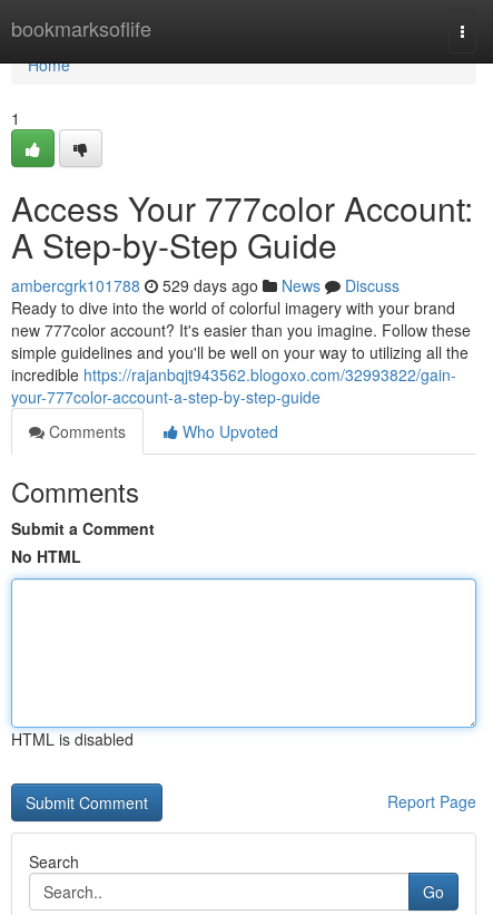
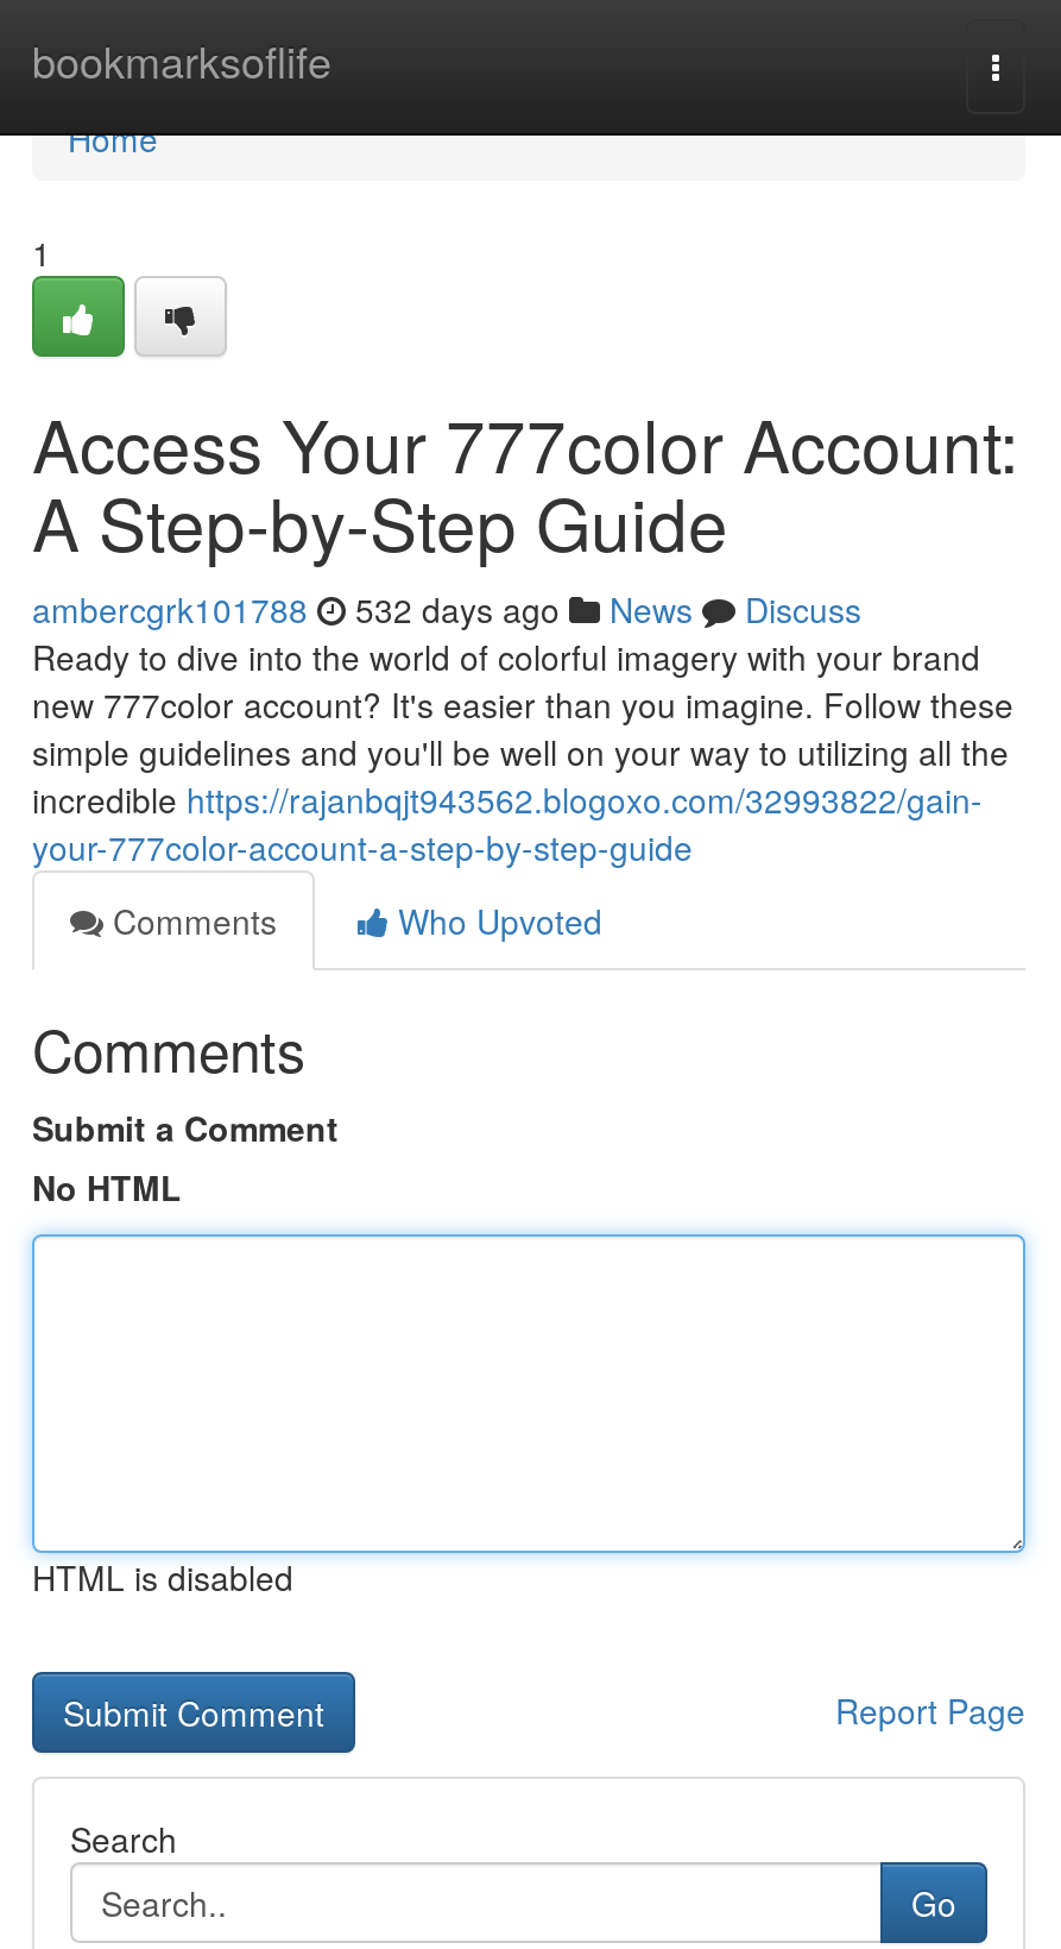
- ambercgrk101788 529 days ago News Discuss
+ ambercgrk101788 532 days ago News Discuss
